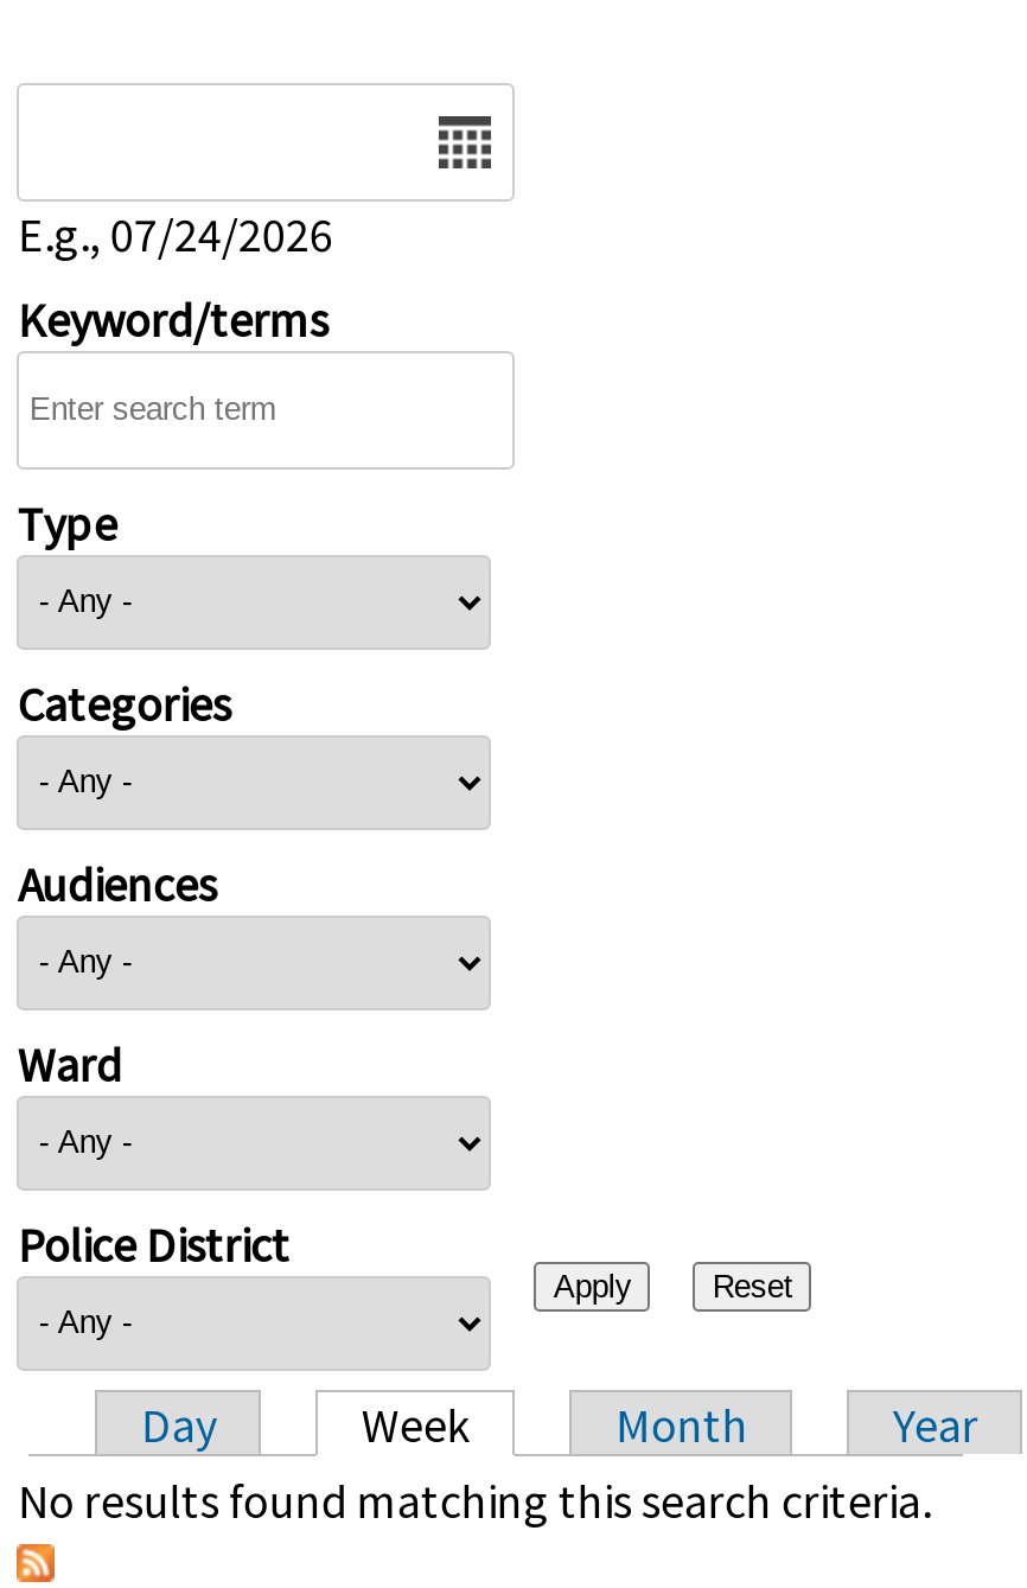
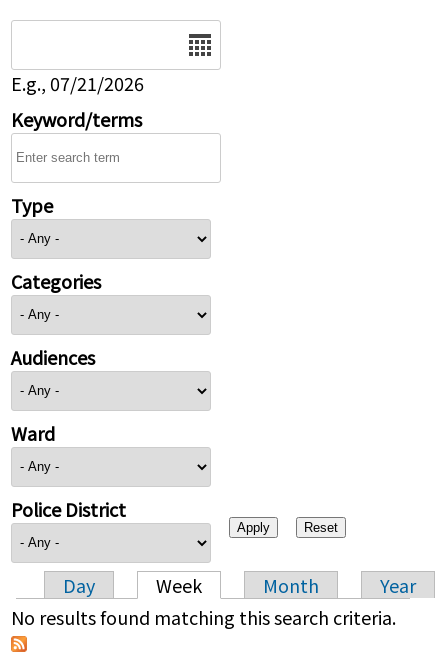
- E.g., 07/24/2026
+ E.g., 07/21/2026
